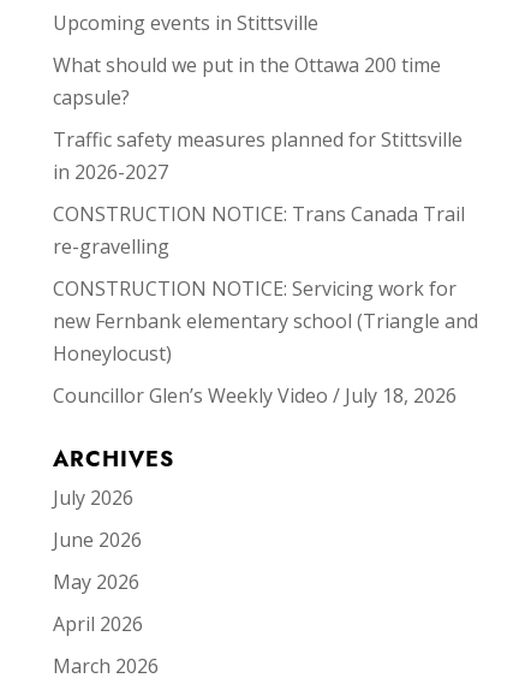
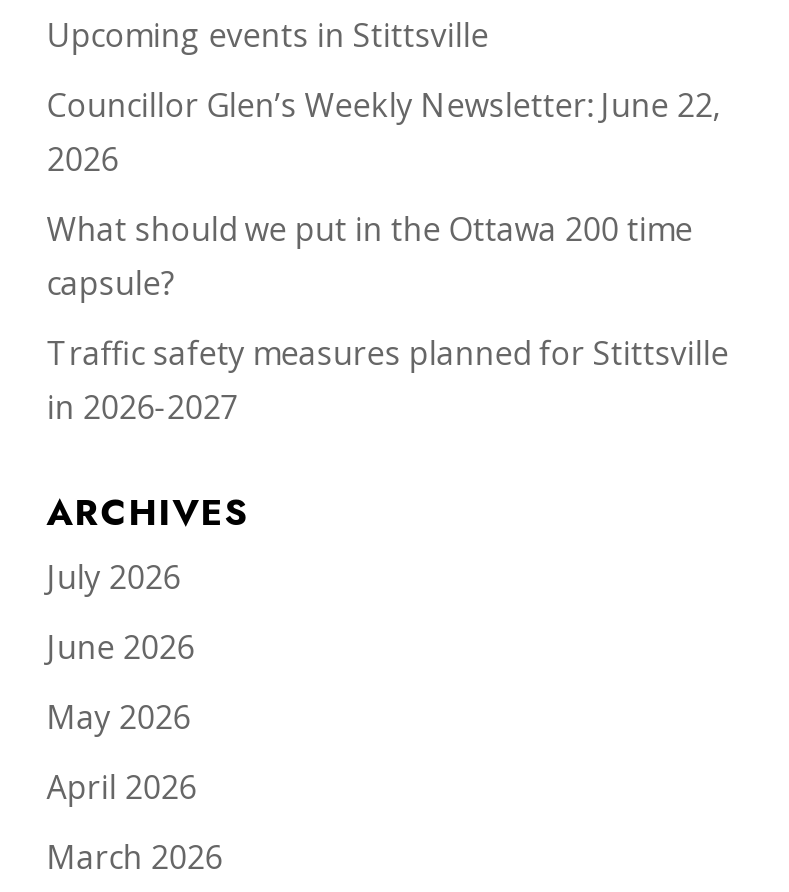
+ Councillor Glen’s Weekly Newsletter: June 22,
+ 2026

moved down: What should we put in the Ottawa 200 time | capsule? | Traffic safety measures planned for Stittsville | in 2026-2027

- CONSTRUCTION NOTICE: Trans Canada Trail
- re-gravelling
- CONSTRUCTION NOTICE: Servicing work for
- new Fernbank elementary school (Triangle and
- Honeylocust)
- Councillor Glen’s Weekly Video / July 18, 2026
